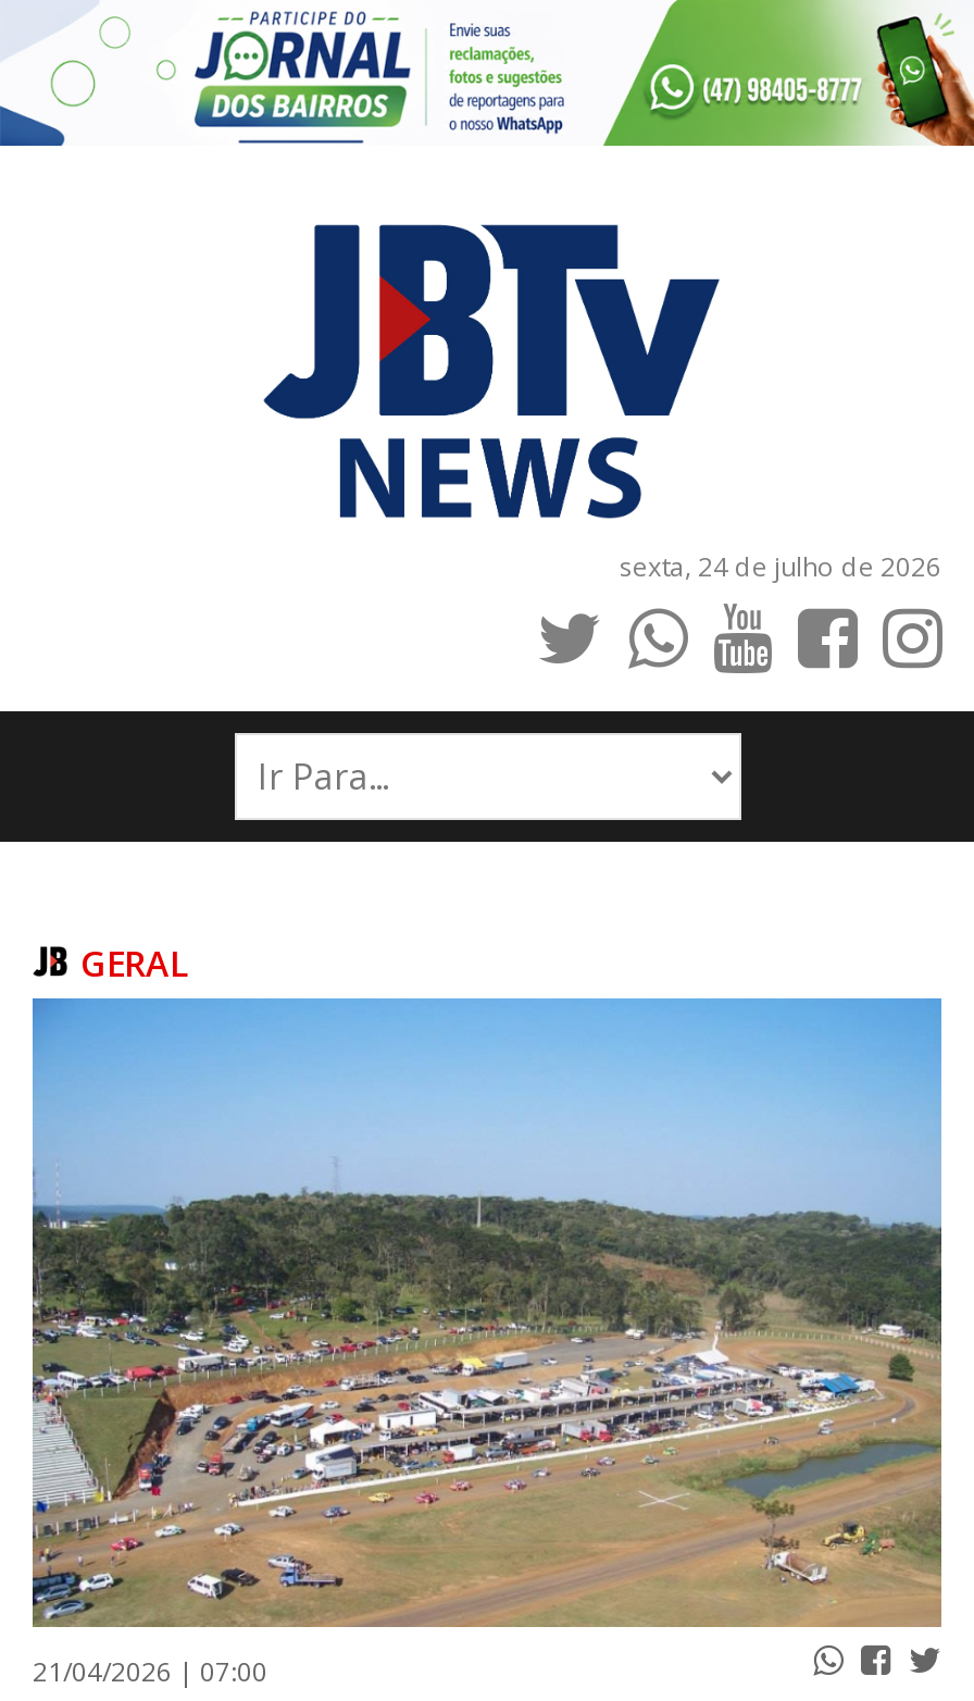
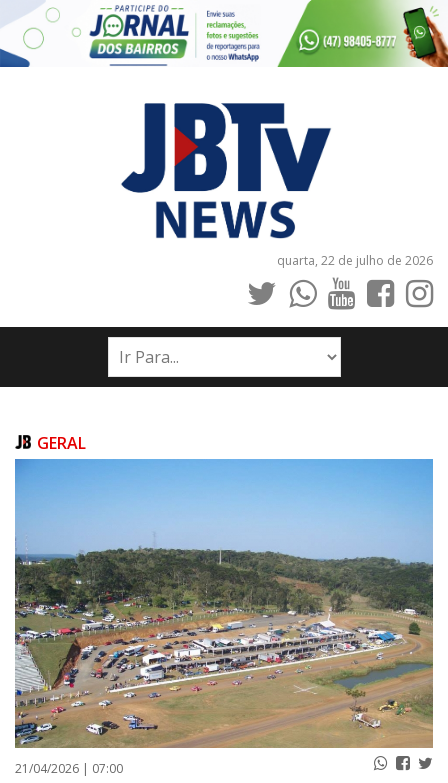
- sexta, 24 de julho de 2026
+ quarta, 22 de julho de 2026
